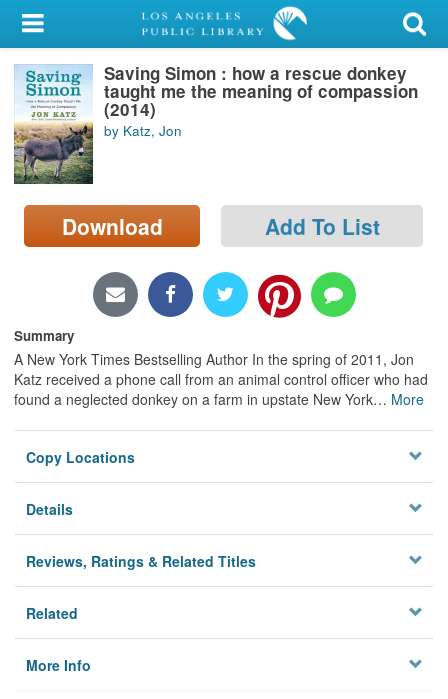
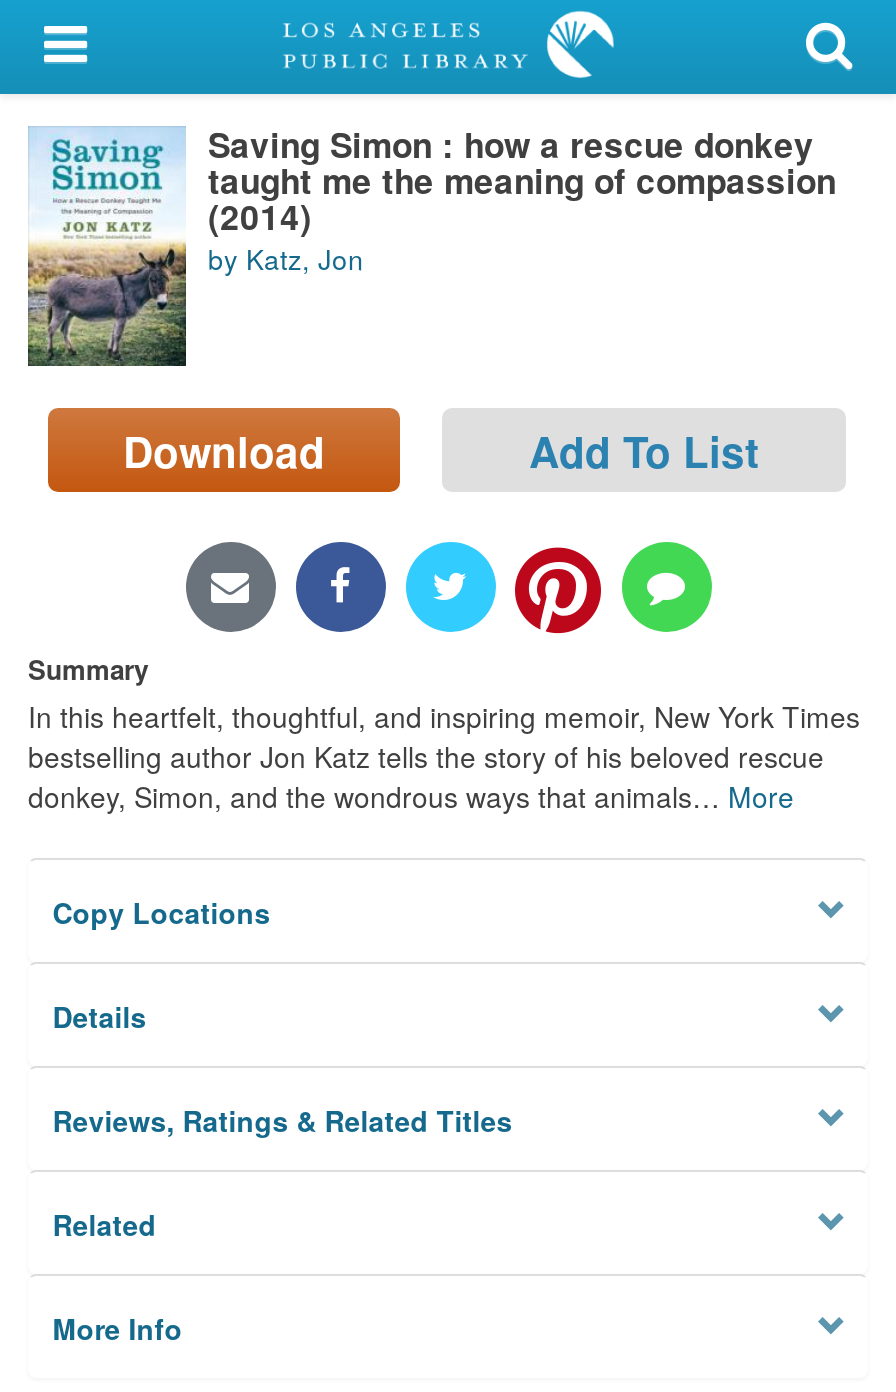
- A New York Times Bestselling Author In the spring of 2011, Jon
- Katz received a phone call from an animal control officer who had
- found a neglected donkey on a farm in upstate New York… More
+ In this heartfelt, thoughtful, and inspiring memoir, New York Times
+ bestselling author Jon Katz tells the story of his beloved rescue
+ donkey, Simon, and the wondrous ways that animals… More
